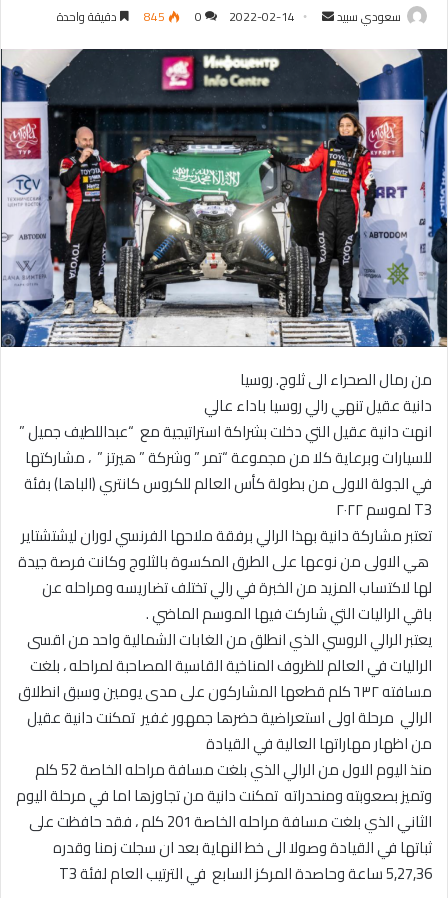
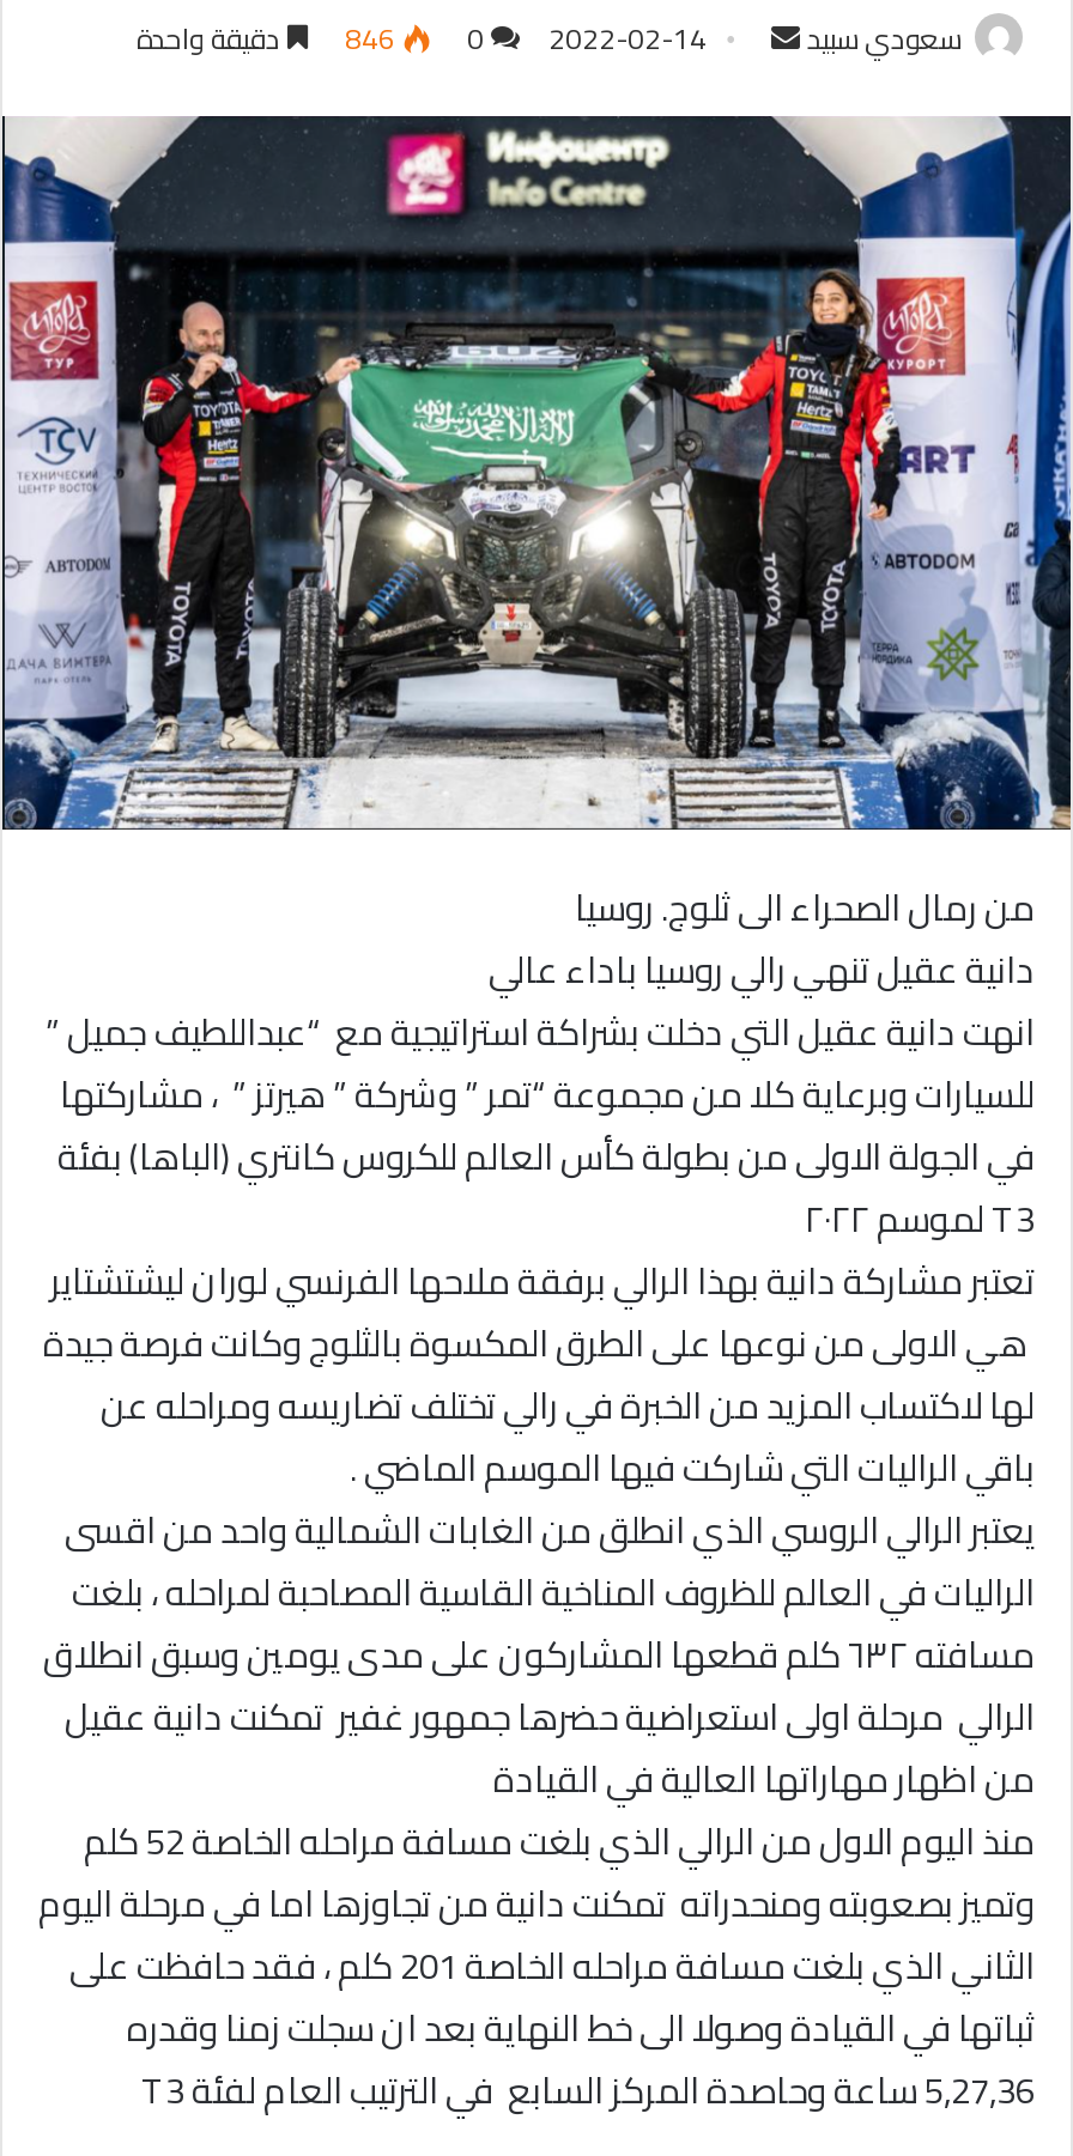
- 845
+ 846
